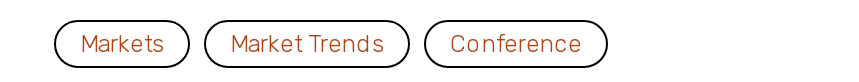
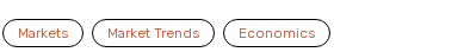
- Conference
+ Economics
